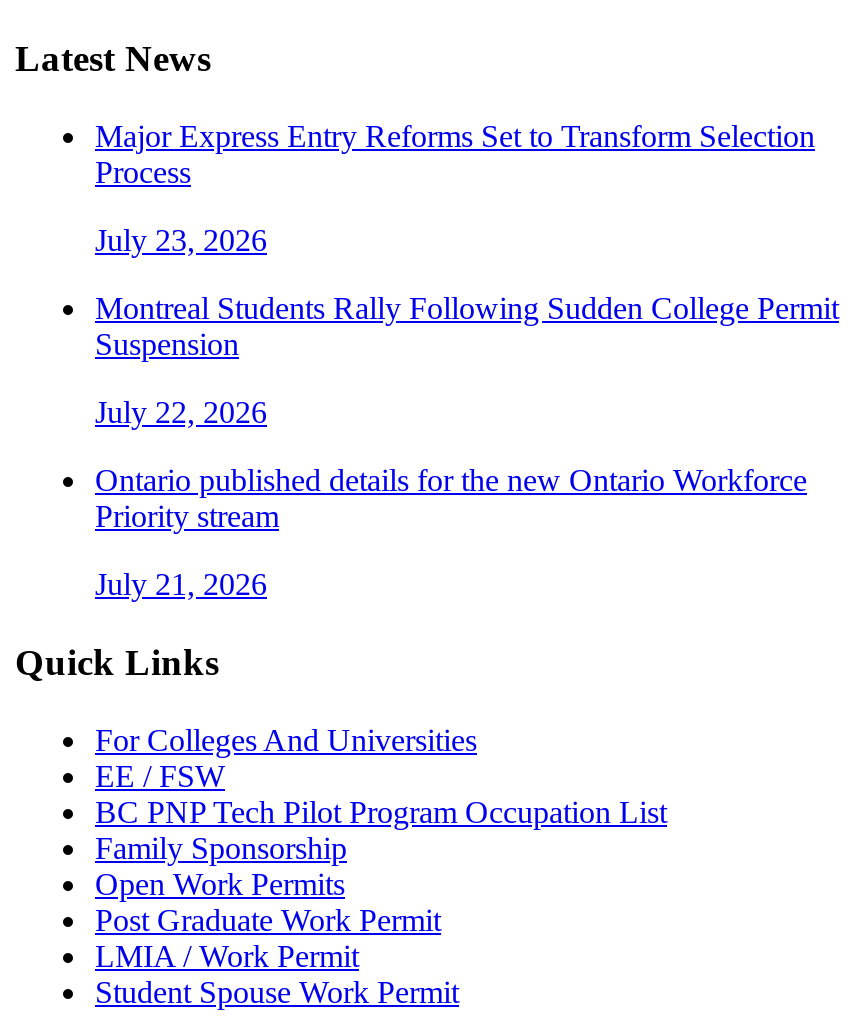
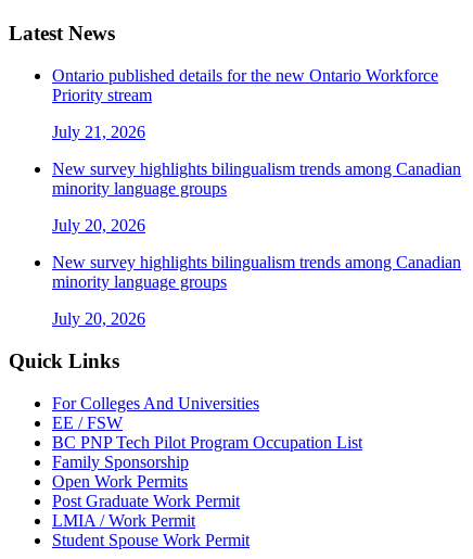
- Major Express Entry Reforms Set to Transform Selection
- Process
- July 23, 2026
- Montreal Students Rally Following Sudden College Permit
- Suspension
- July 22, 2026

moved up: Ontario published details for the new Ontario Workforce | Priority stream | July 21, 2026

+ New survey highlights bilingualism trends among Canadian
+ minority language groups
+ July 20, 2026
+ New survey highlights bilingualism trends among Canadian
+ minority language groups
+ July 20, 2026
